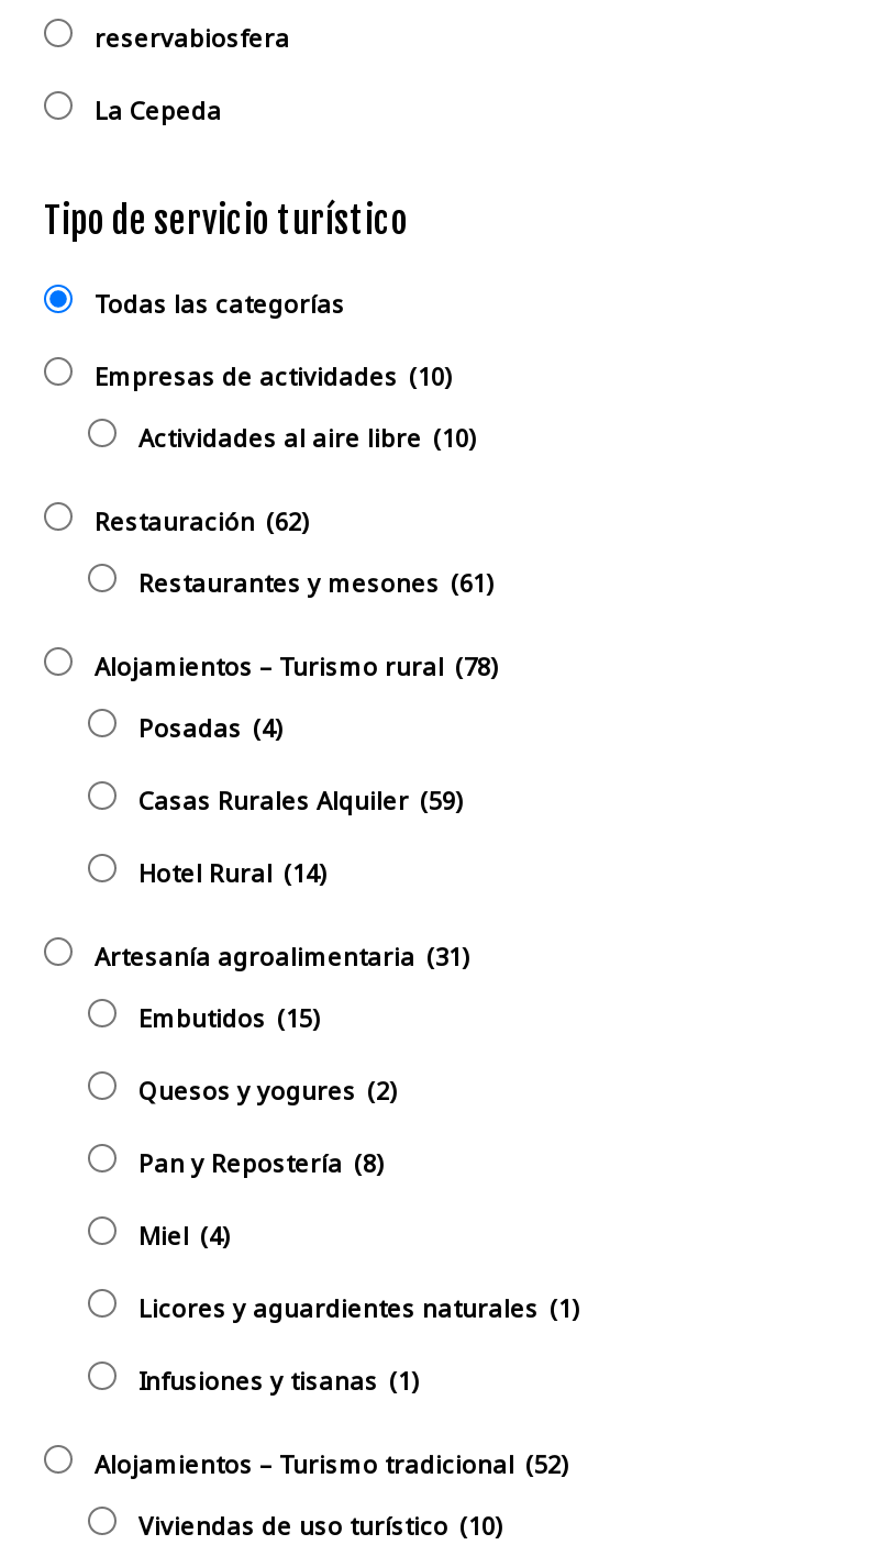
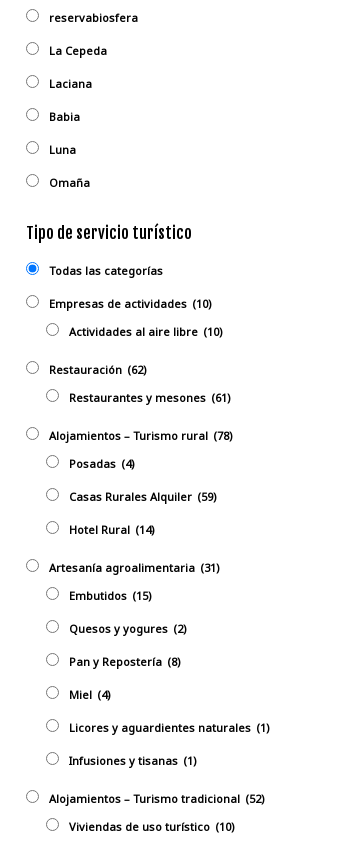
+ Laciana
+ Babia
+ Luna
+ Omaña
